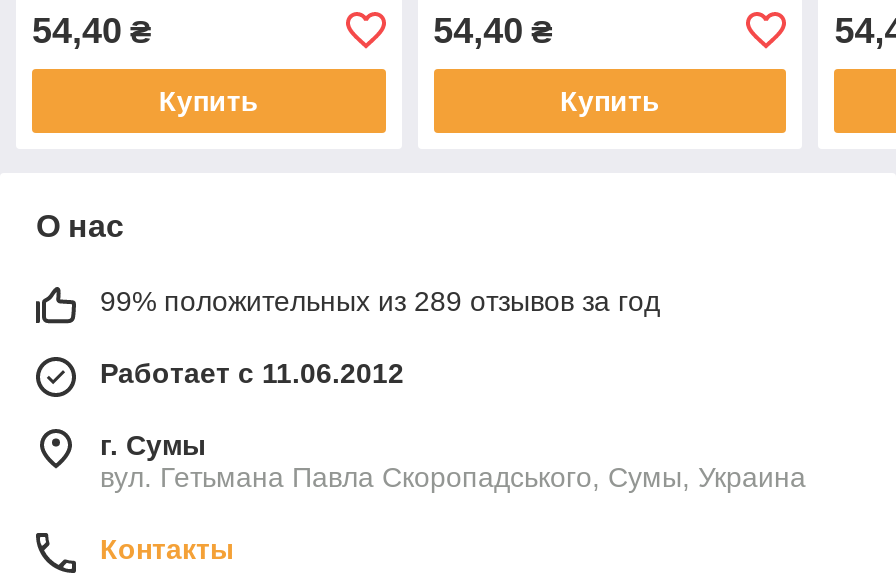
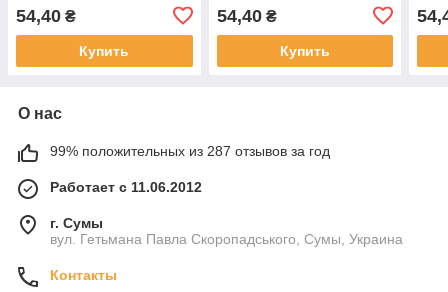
- 99% положительных из 289 отзывов за год
+ 99% положительных из 287 отзывов за год
